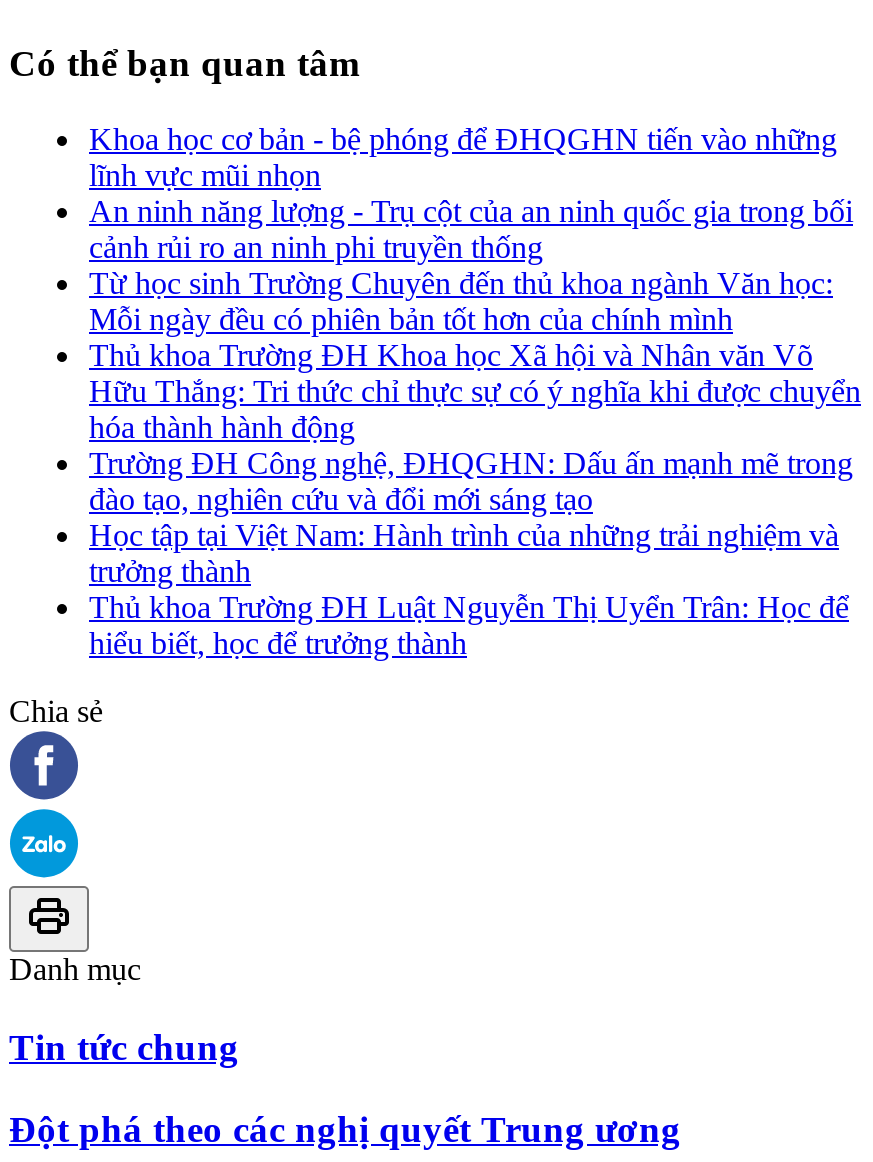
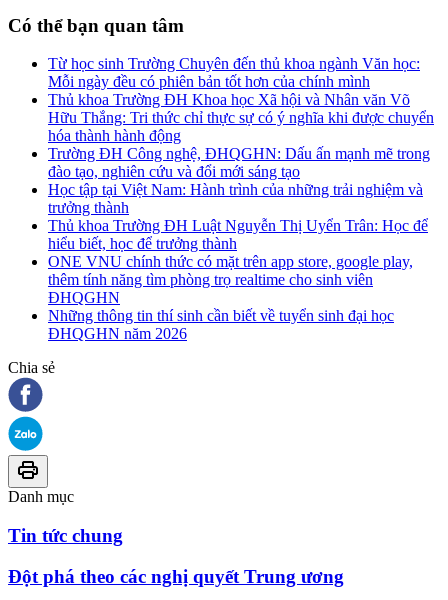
- Khoa học cơ bản - bệ phóng để ĐHQGHN tiến vào những
- lĩnh vực mũi nhọn
- An ninh năng lượng - Trụ cột của an ninh quốc gia trong bối
- cảnh rủi ro an ninh phi truyền thống

moved up: Từ học sinh Trường Chuyên đến thủ khoa ngành Văn học: | Mỗi ngày đều có phiên bản tốt hơn của chính mình | Thủ khoa Trường ĐH Khoa học Xã hội và Nhân văn Võ | ... | Thủ khoa Trường ĐH Luật Nguyễn Thị Uyển Trân: Học để | hiểu biết, học để trưởng thành

+ ONE VNU chính thức có mặt trên app store, google play,
+ thêm tính năng tìm phòng trọ realtime cho sinh viên
+ ĐHQGHN
+ Những thông tin thí sinh cần biết về tuyển sinh đại học
+ ĐHQGHN năm 2026
